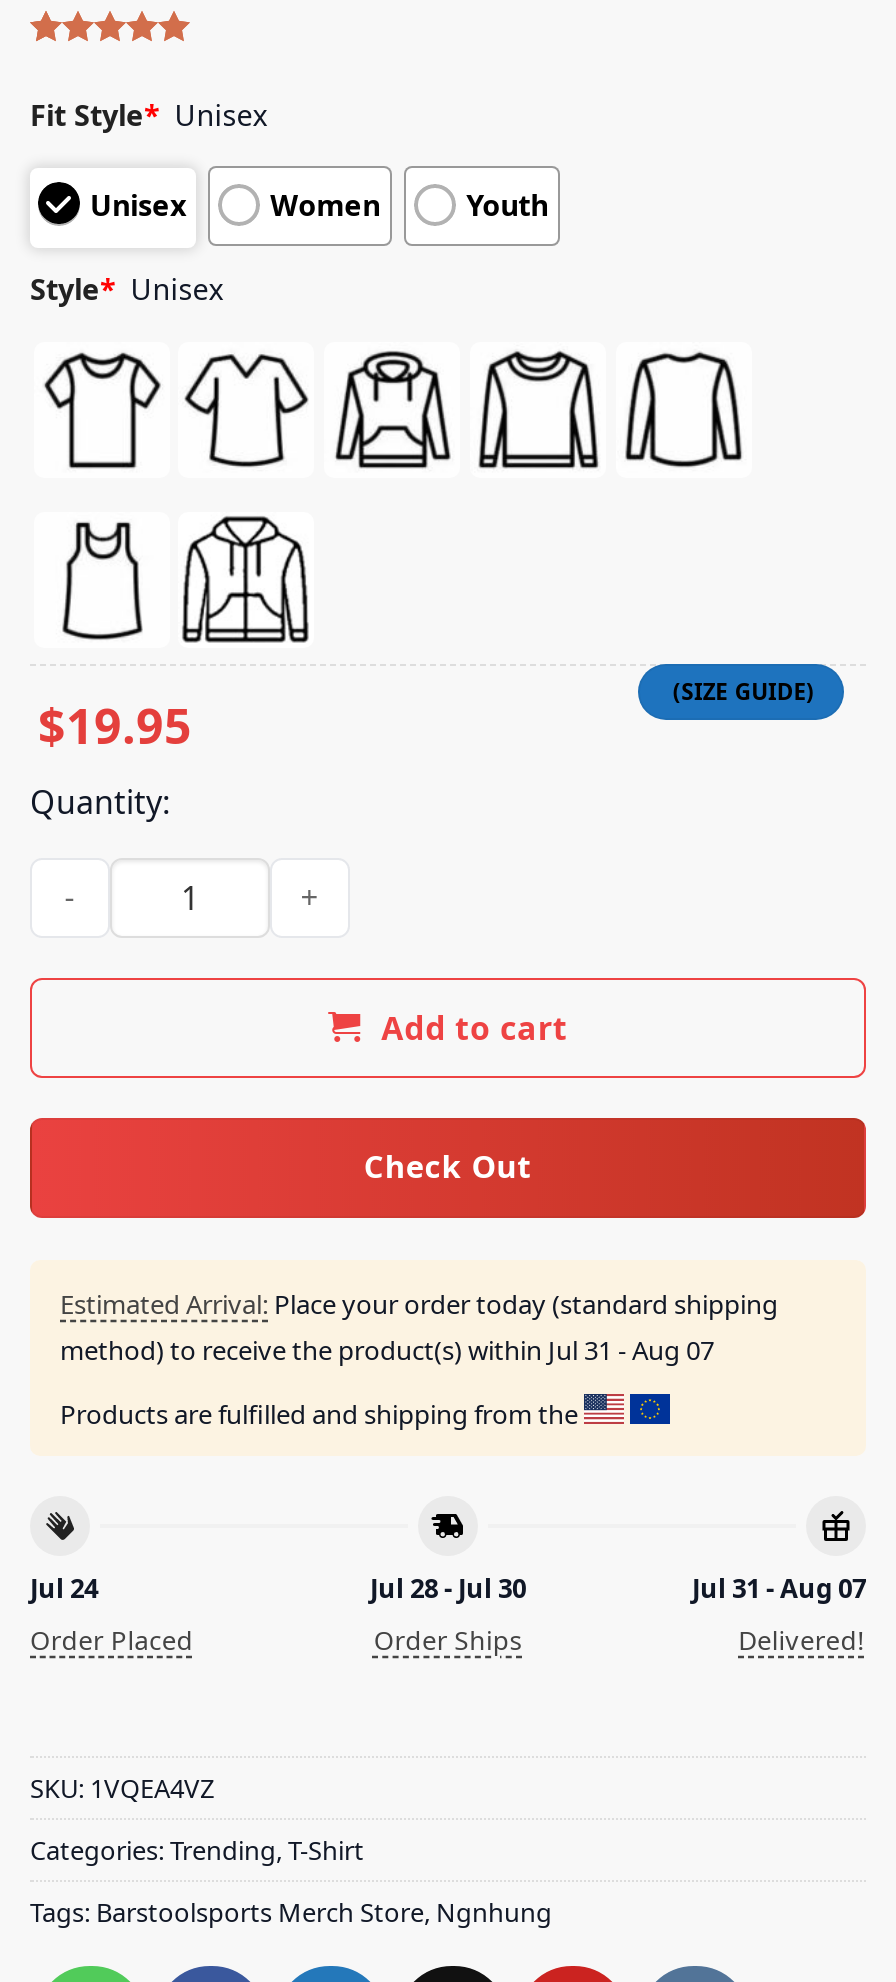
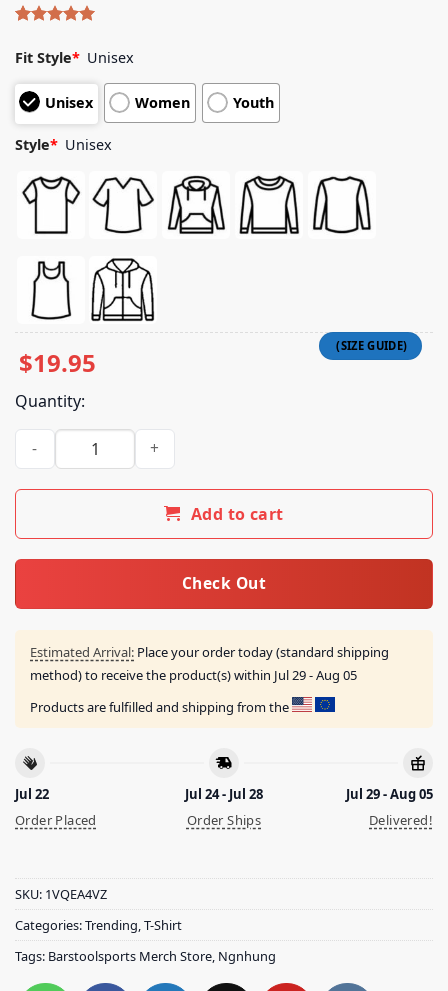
- method) to receive the product(s) within Jul 31 - Aug 07
+ method) to receive the product(s) within Jul 29 - Aug 05

- Jul 24
+ Jul 22

- Jul 28 - Jul 30
+ Jul 24 - Jul 28

- Jul 31 - Aug 07
+ Jul 29 - Aug 05
